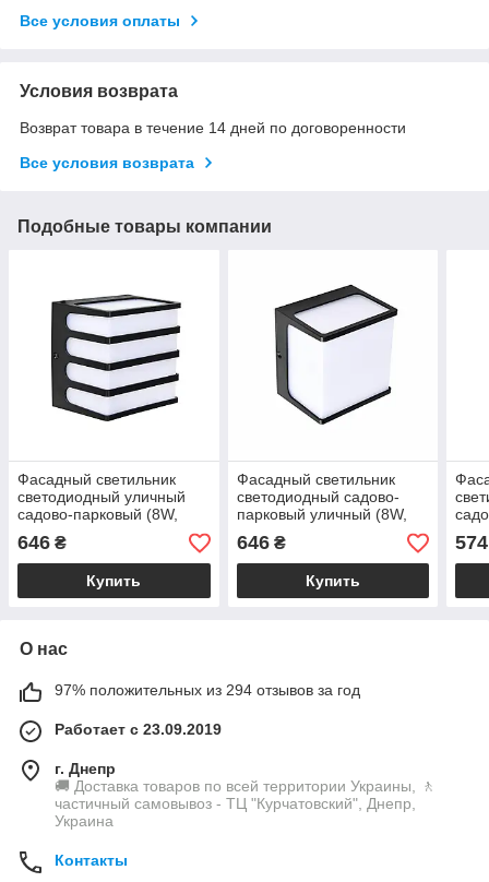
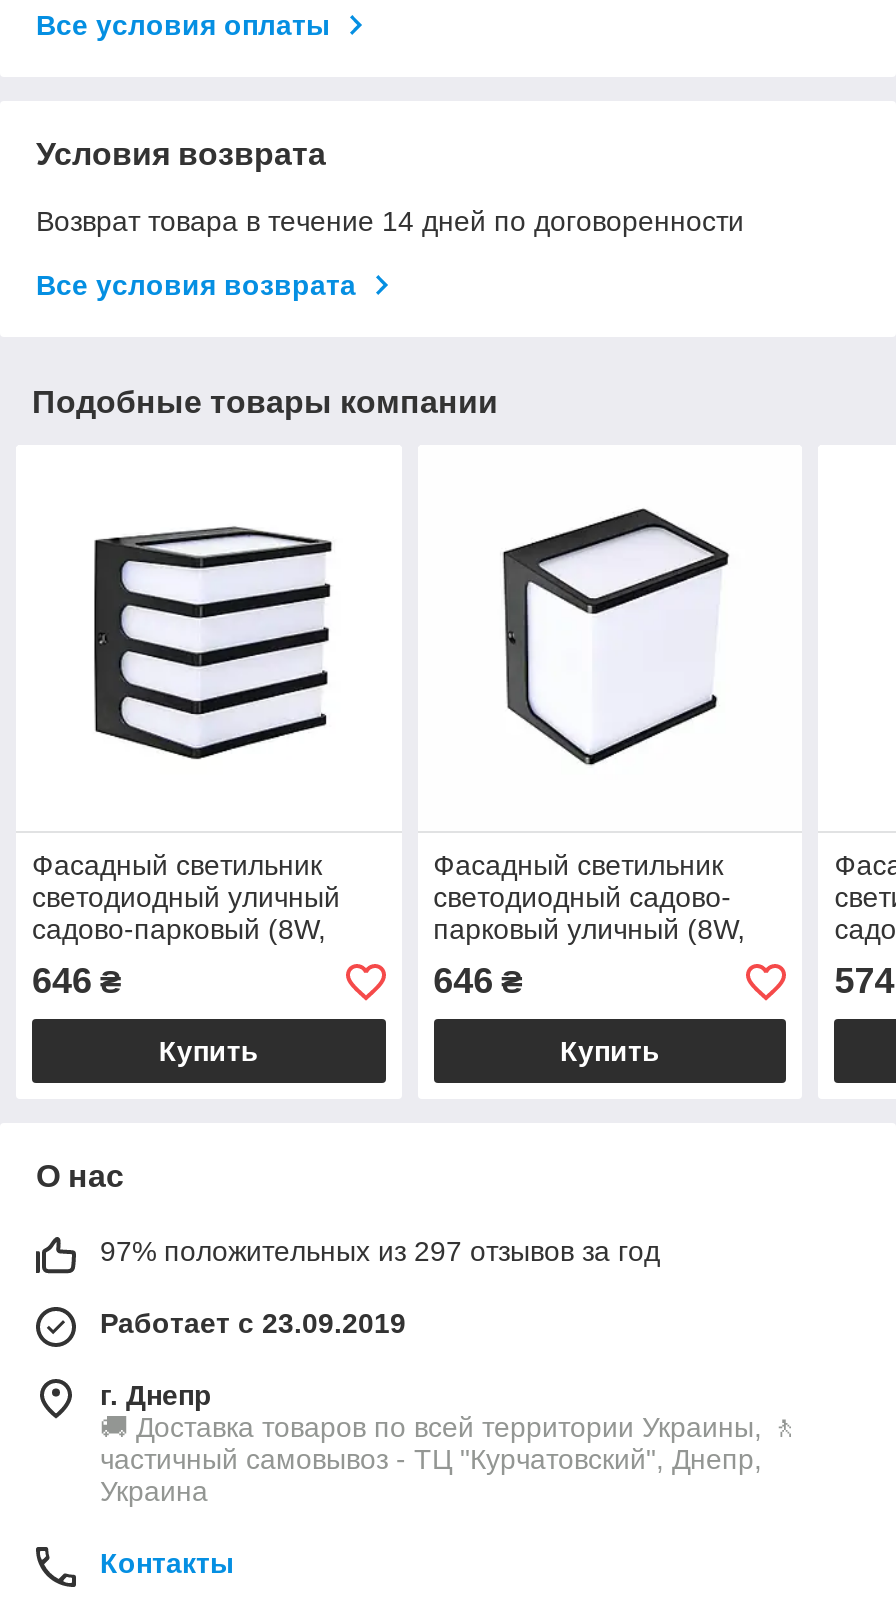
- 97% положительных из 294 отзывов за год
+ 97% положительных из 297 отзывов за год
